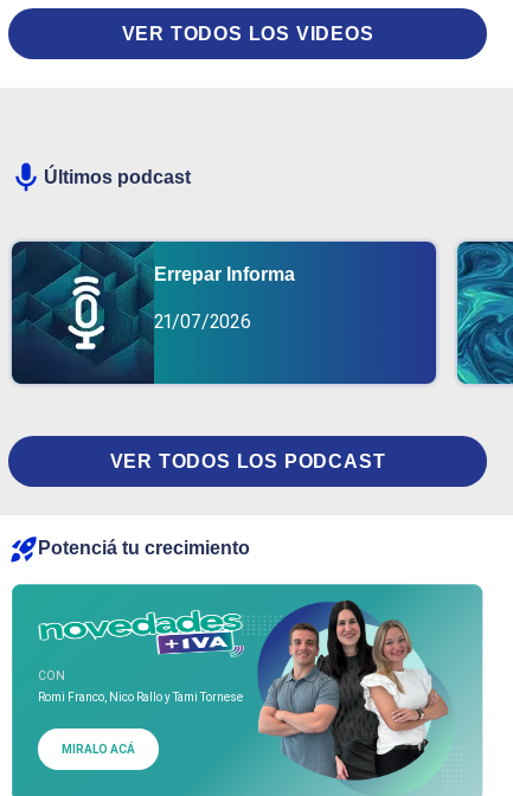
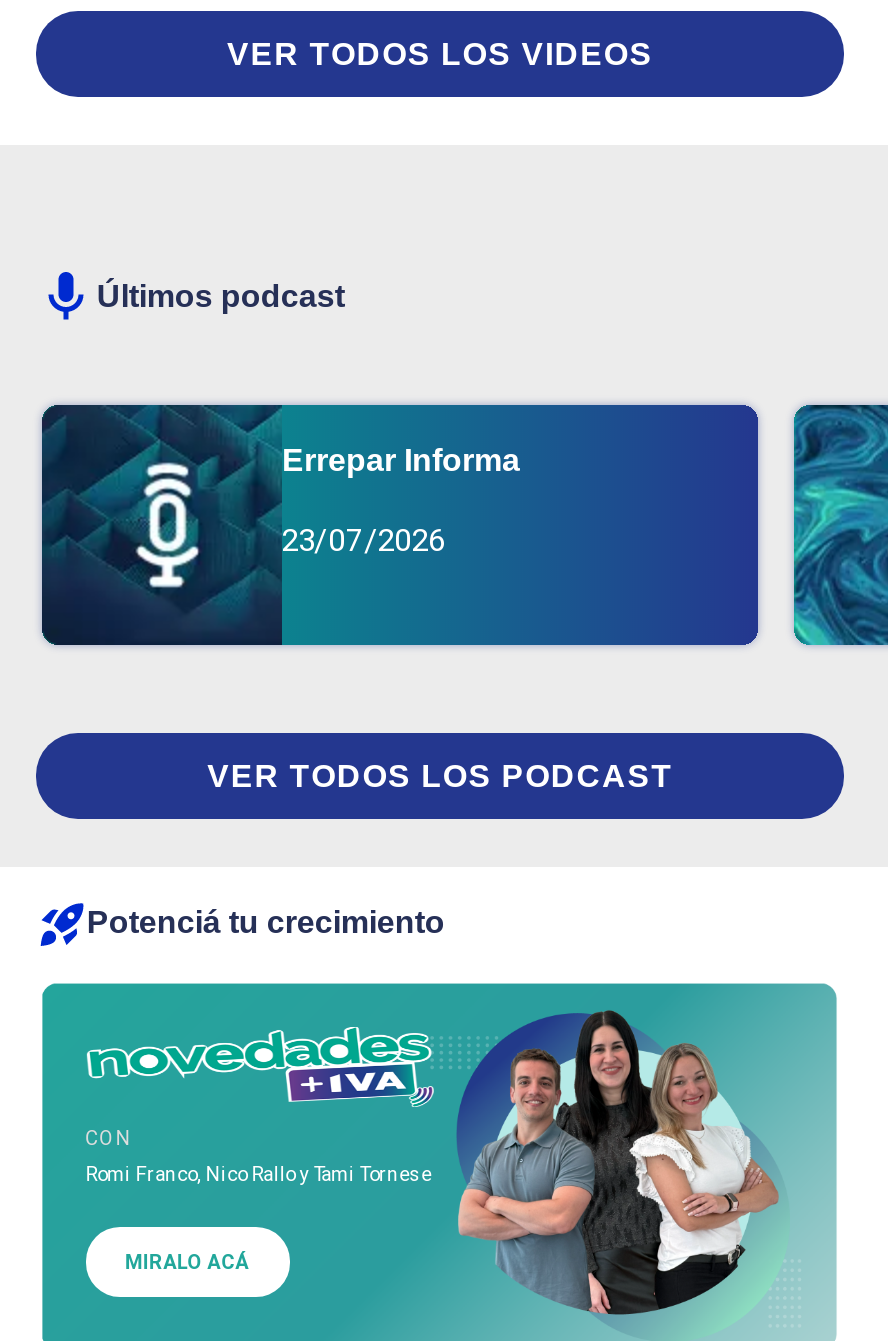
- 21/07/2026
+ 23/07/2026
